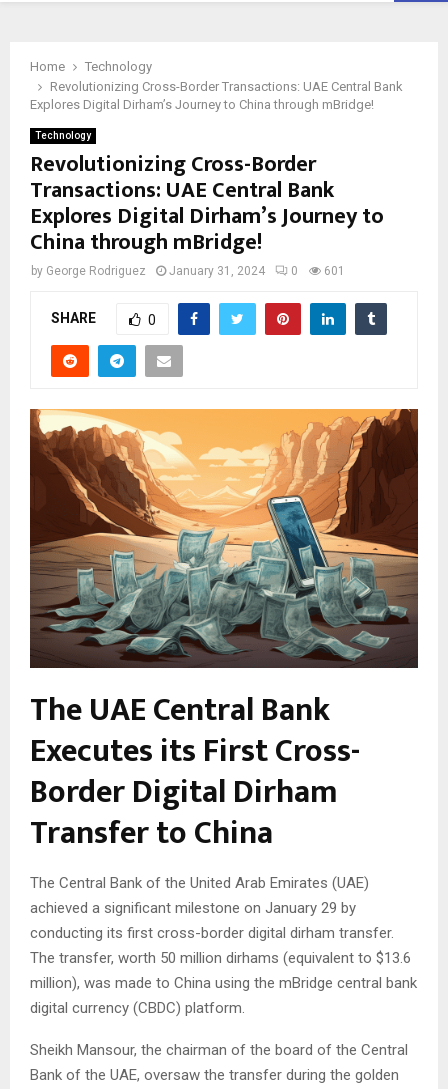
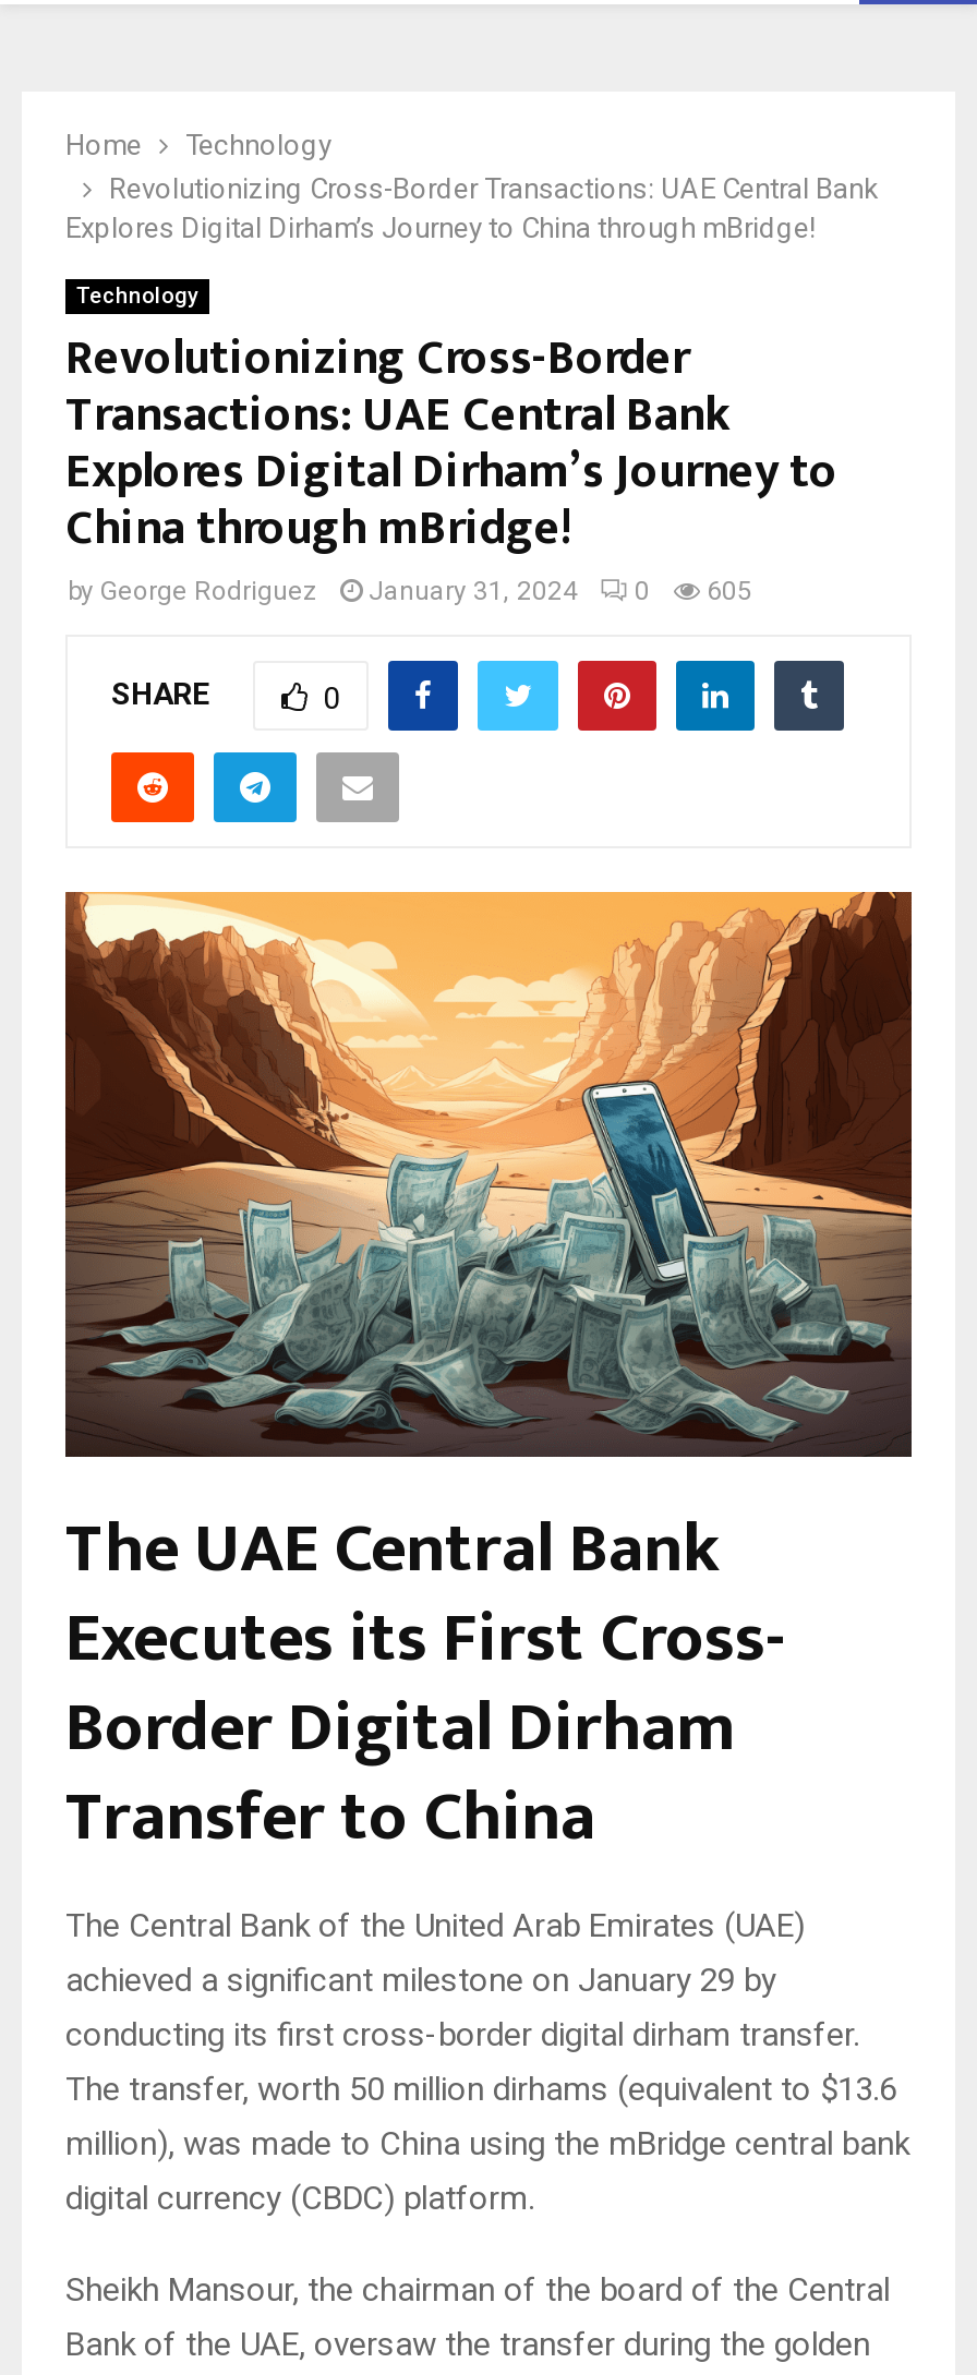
- by George Rodriguez January 31, 2024 0 601
+ by George Rodriguez January 31, 2024 0 605
